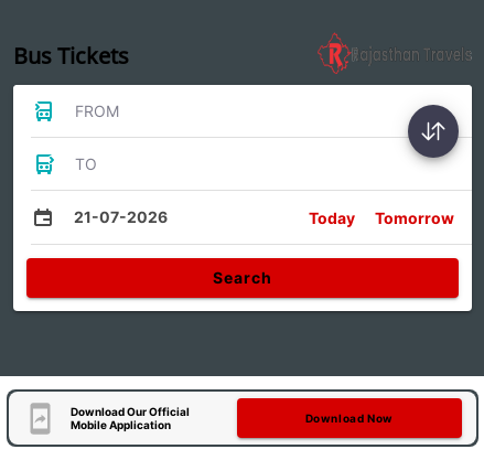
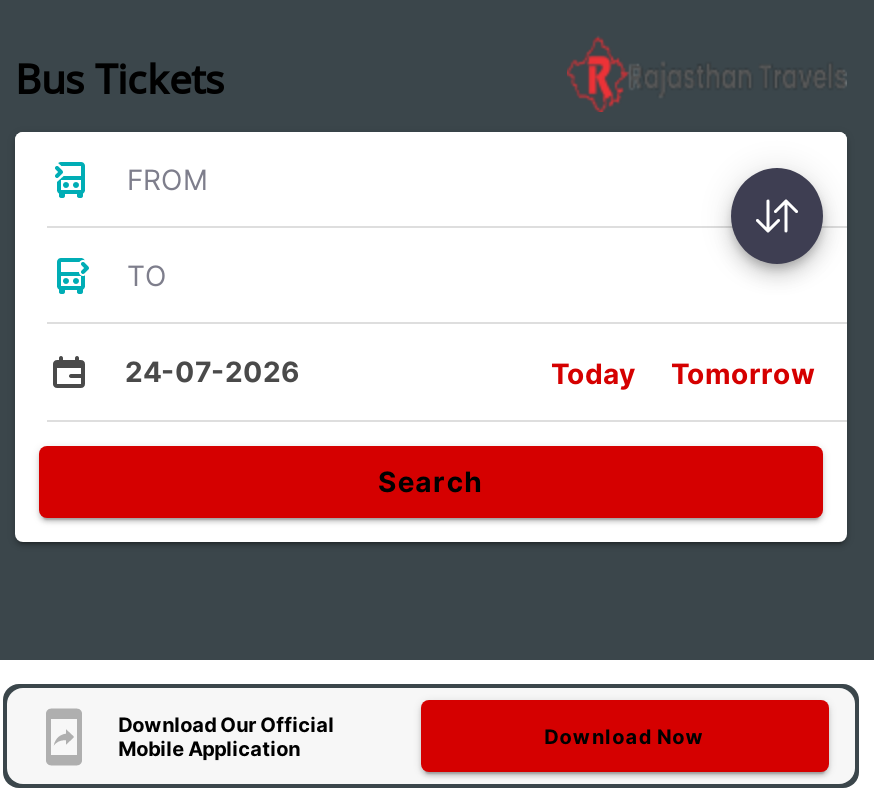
- 21-07-2026
+ 24-07-2026
